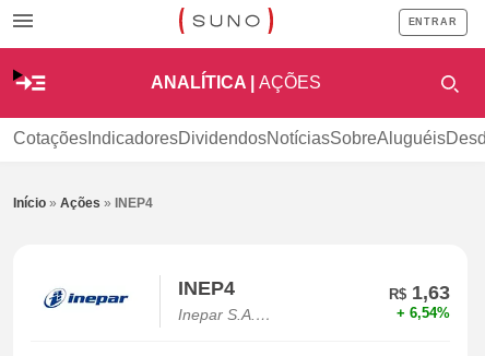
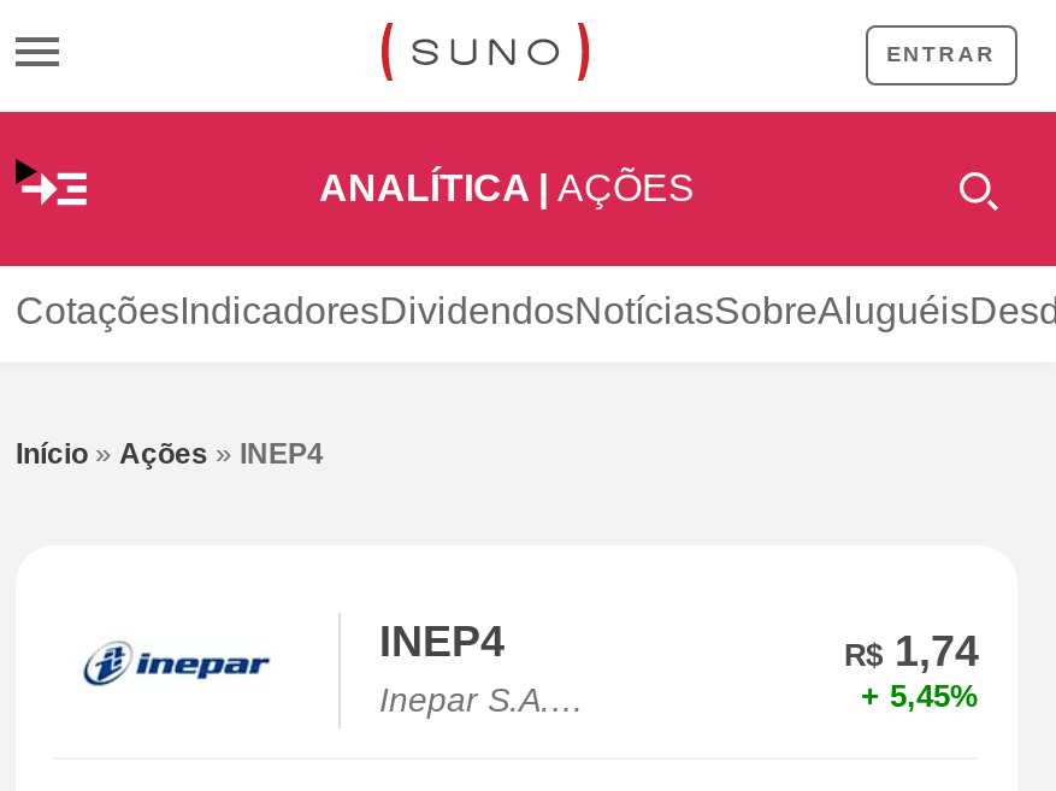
- R$1,63
- + 6,54%
+ R$1,74
+ + 5,45%
